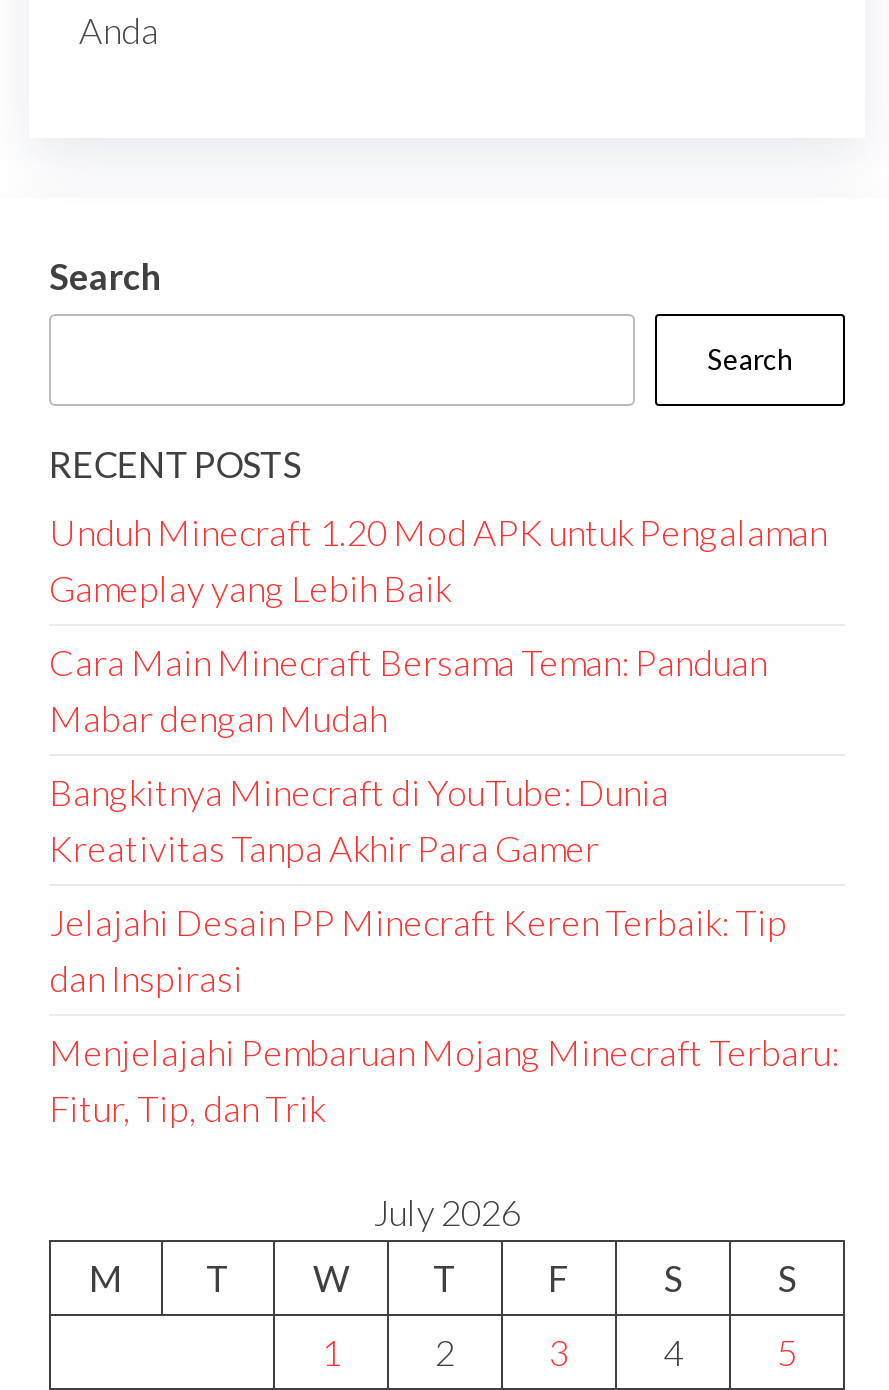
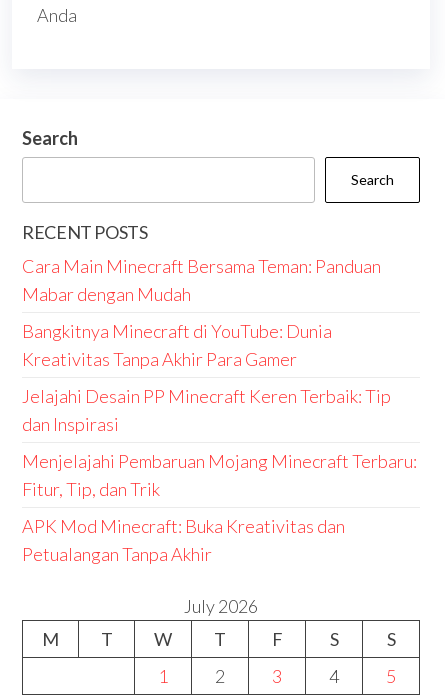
- Unduh Minecraft 1.20 Mod APK untuk Pengalaman
- Gameplay yang Lebih Baik

moved up: Cara Main Minecraft Bersama Teman: Panduan | Mabar dengan Mudah | Bangkitnya Minecraft di YouTube: Dunia | Kreativitas Tanpa Akhir Para Gamer | Jelajahi Desain PP Minecraft Keren Terbaik: Tip | dan Inspirasi | Menjelajahi Pembaruan Mojang Minecraft Terbaru: | Fitur, Tip, dan Trik

+ APK Mod Minecraft: Buka Kreativitas dan
+ Petualangan Tanpa Akhir
